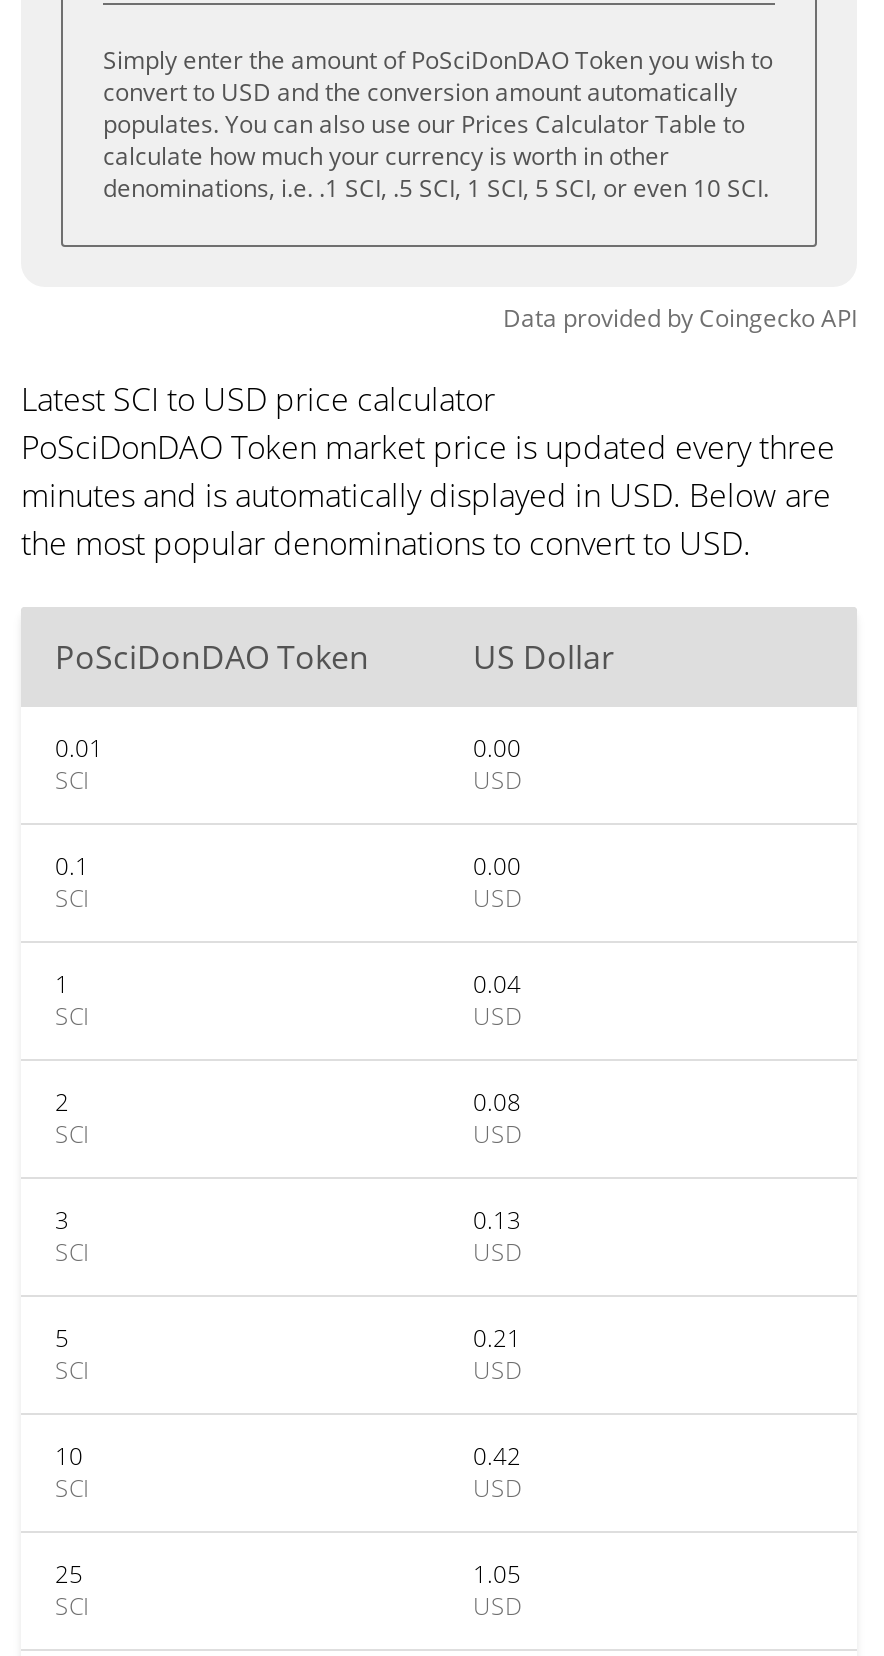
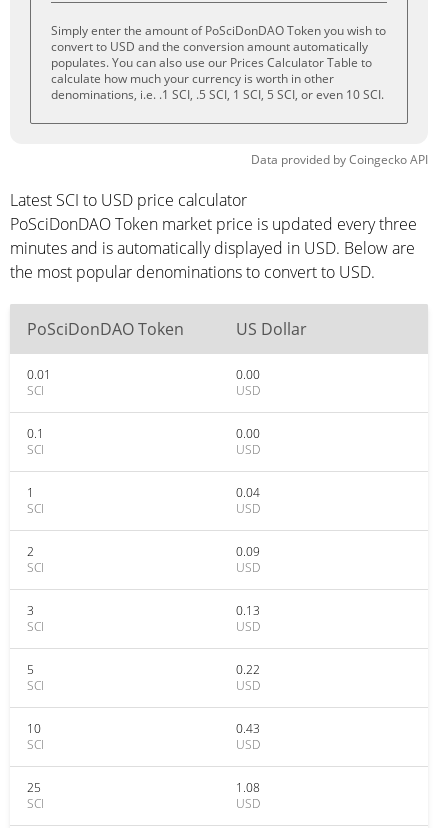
- 0.08
+ 0.09

- 0.21
+ 0.22

- 0.42
+ 0.43

- 1.05
+ 1.08
